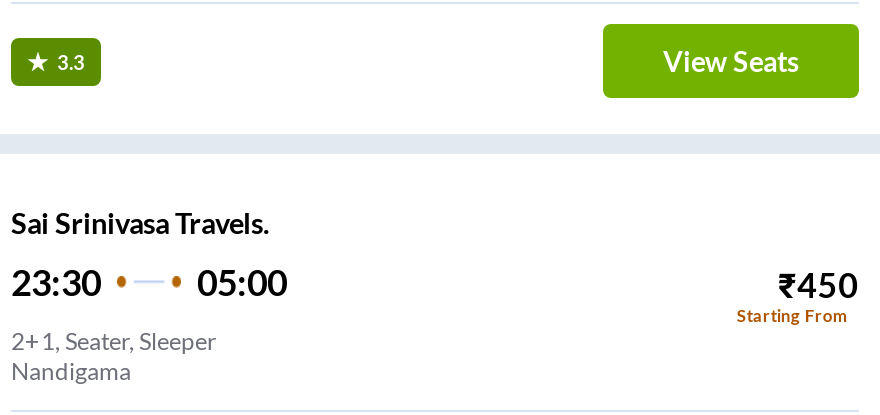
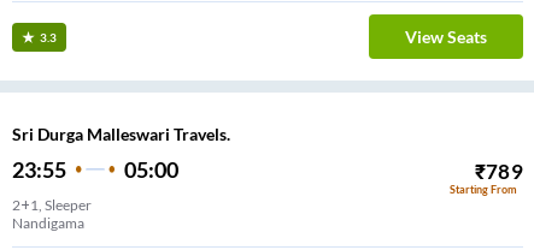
- Sai Srinivasa Travels.
- 23:30
+ Sri Durga Malleswari Travels.
+ 23:55

- ₹450
+ ₹789

- 2+1, Seater, Sleeper
+ 2+1, Sleeper
